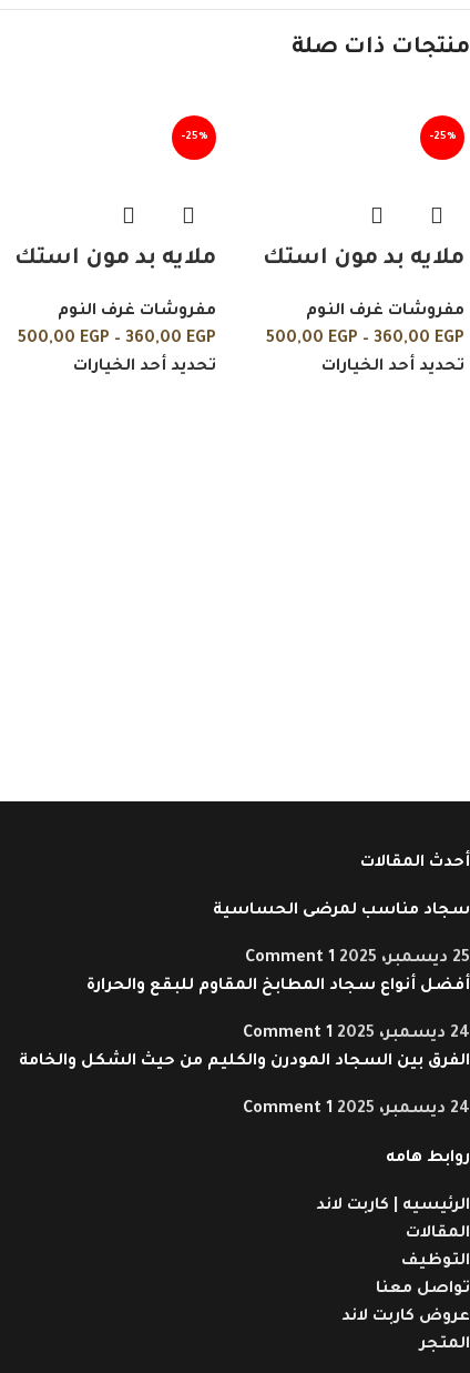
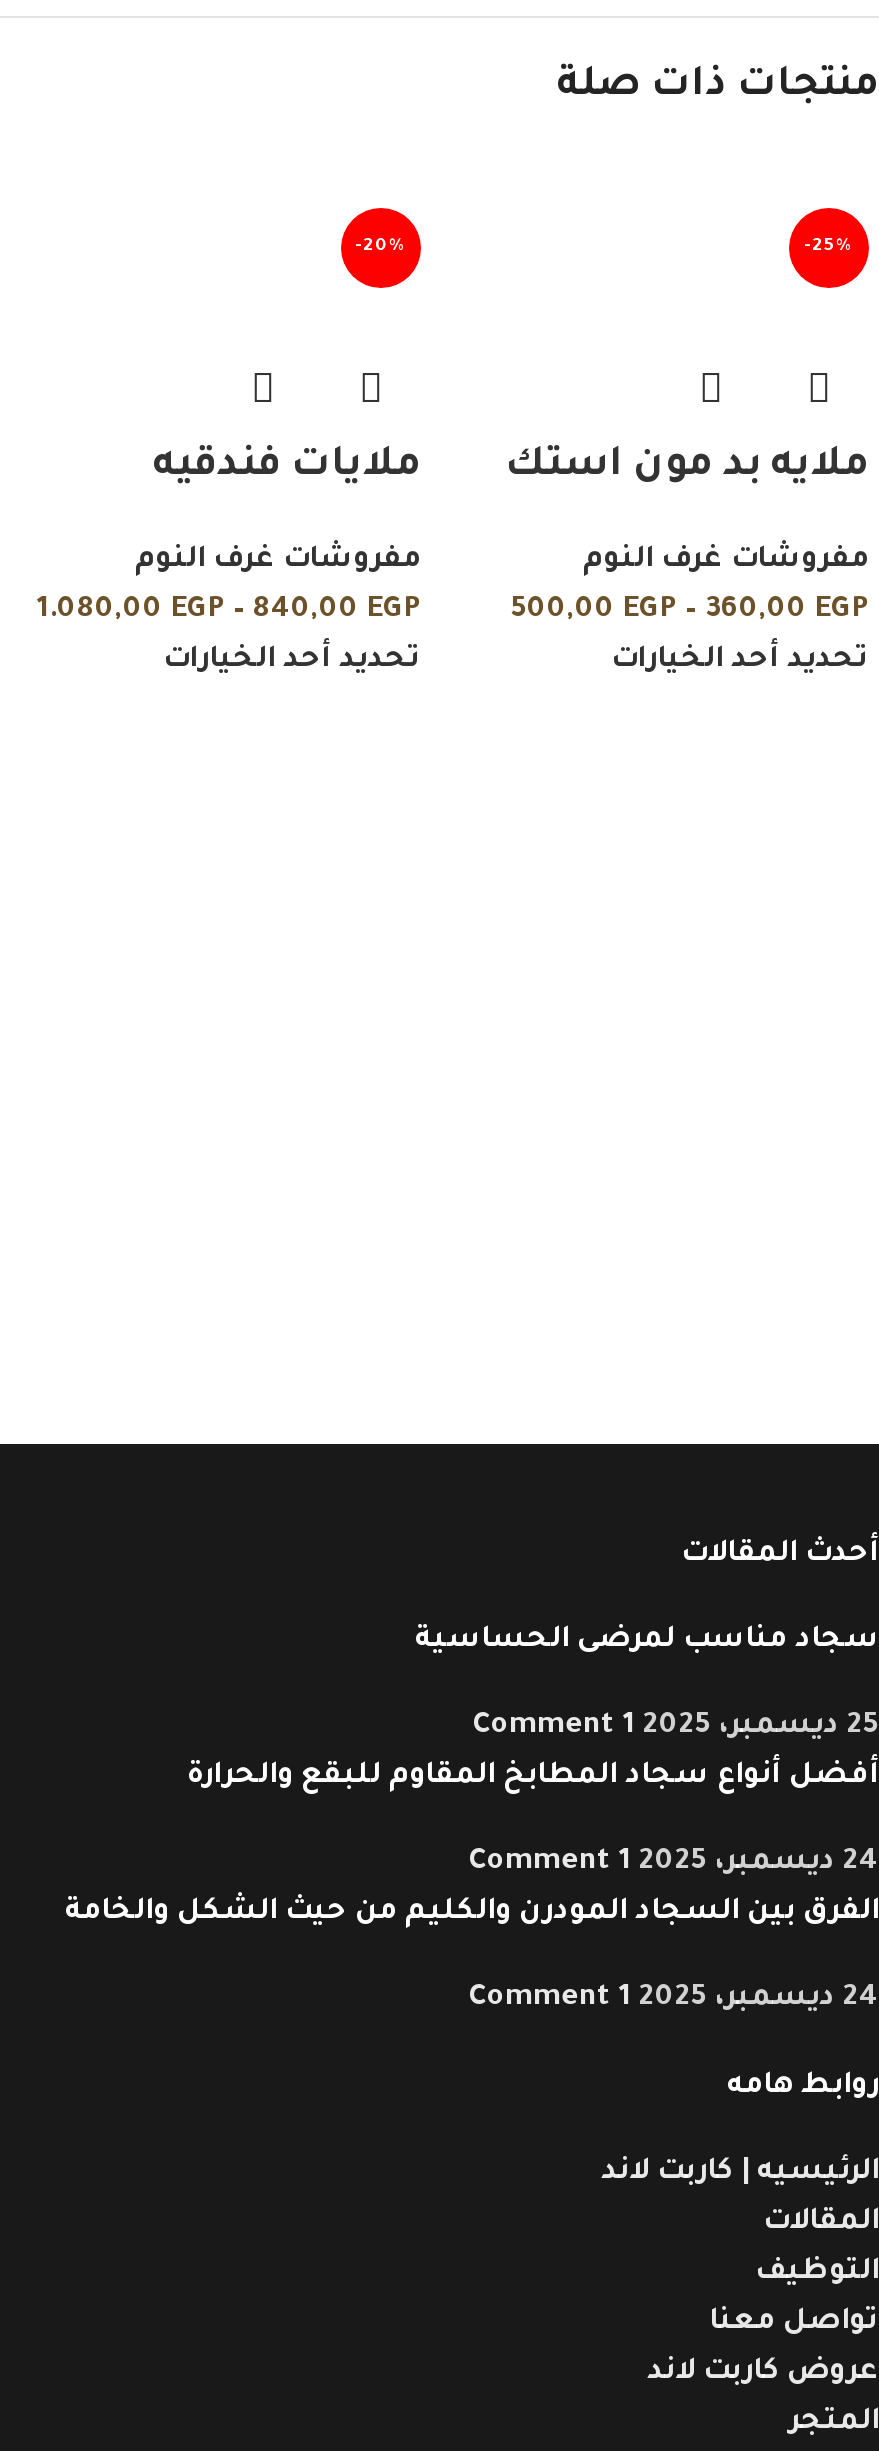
- -25%
+ -20%

- ملايه بد مون استك
+ ملايات فندقيه

- 500,00 EGP
+ 1.080,00 EGP

- 360,00 EGP
+ 840,00 EGP
